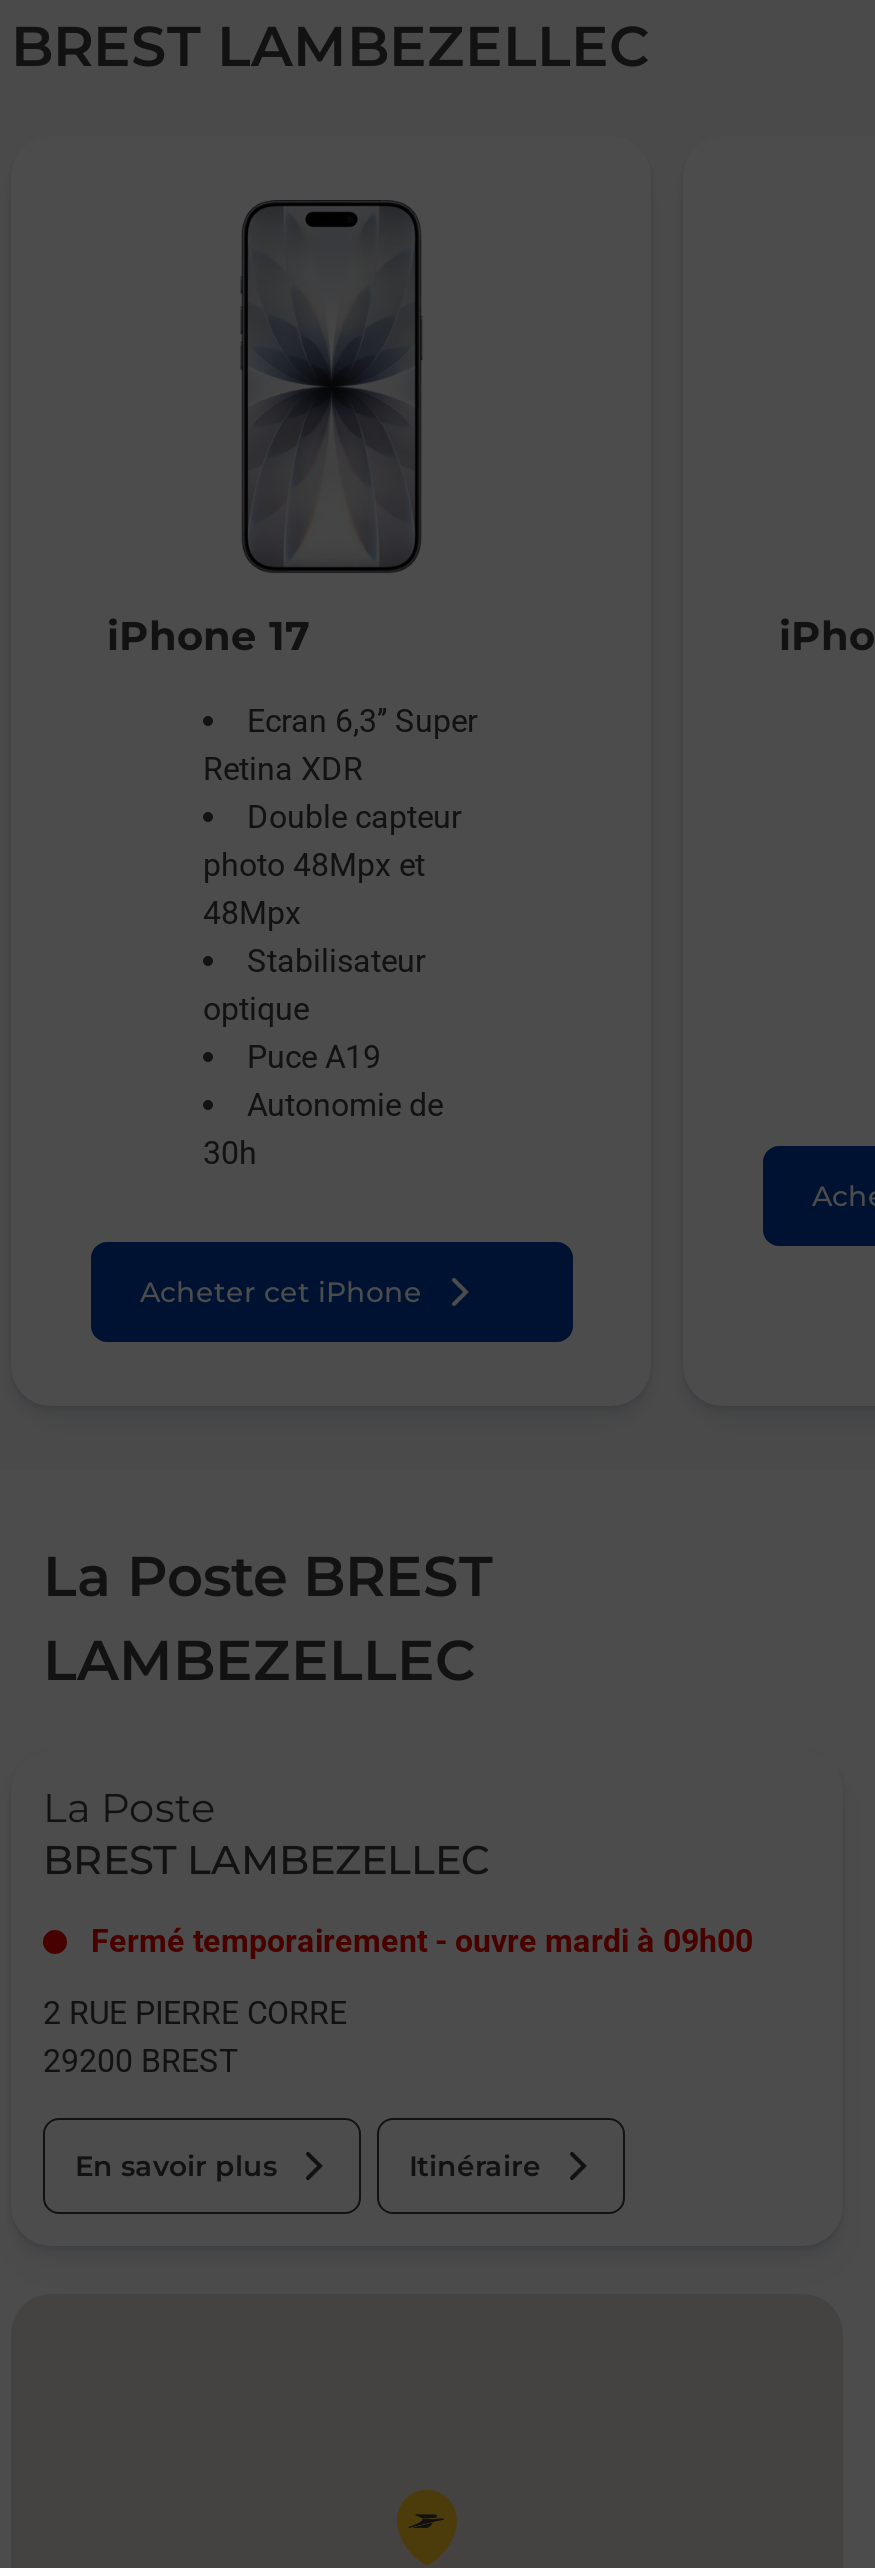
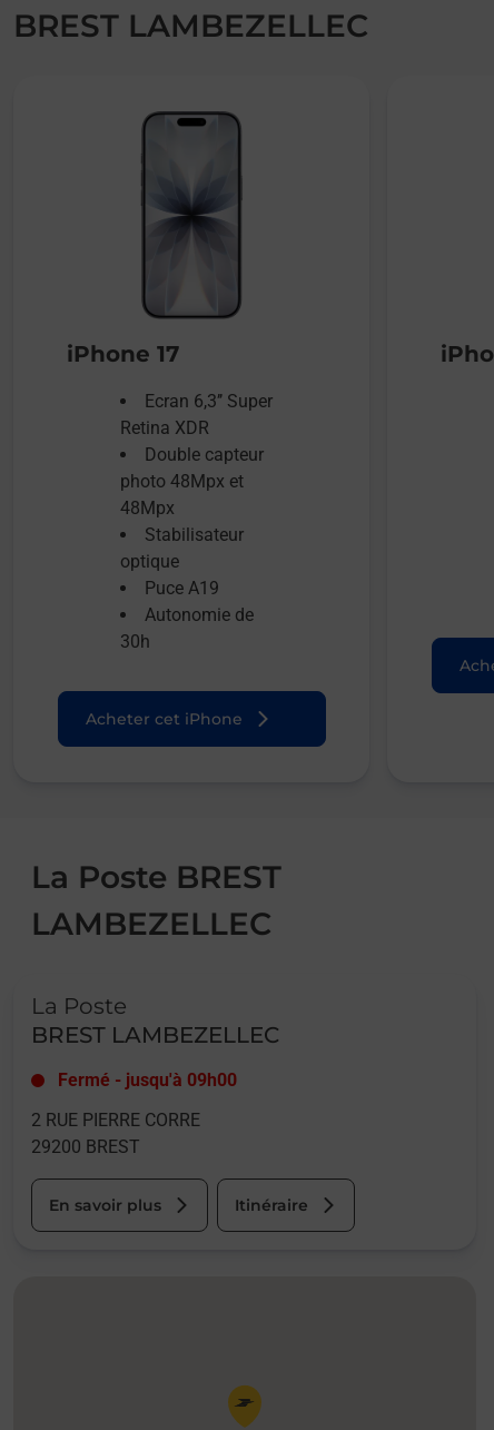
- Fermé temporairement - ouvre mardi à 09h00
+ Fermé - jusqu'à 09h00
